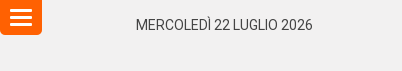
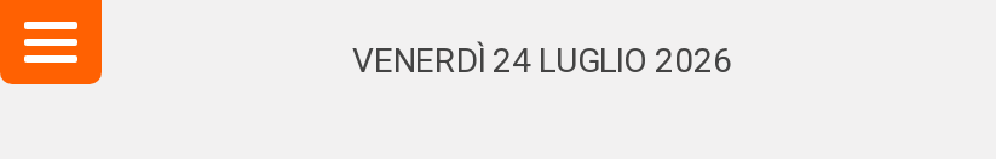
- MERCOLEDÌ 22 LUGLIO 2026
+ VENERDÌ 24 LUGLIO 2026
